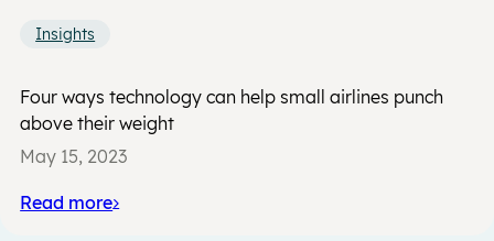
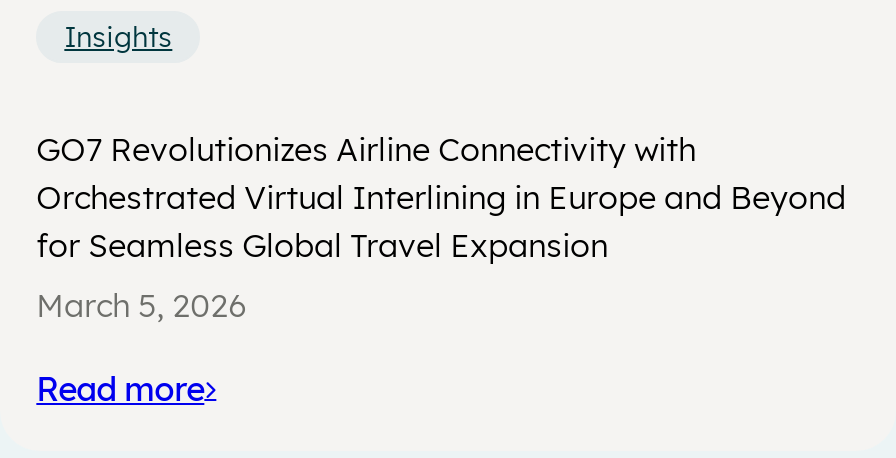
- Four ways technology can help small airlines punch
- above their weight
+ GO7 Revolutionizes Airline Connectivity with
+ Orchestrated Virtual Interlining in Europe and Beyond
+ for Seamless Global Travel Expansion

- May 15, 2023
+ March 5, 2026
